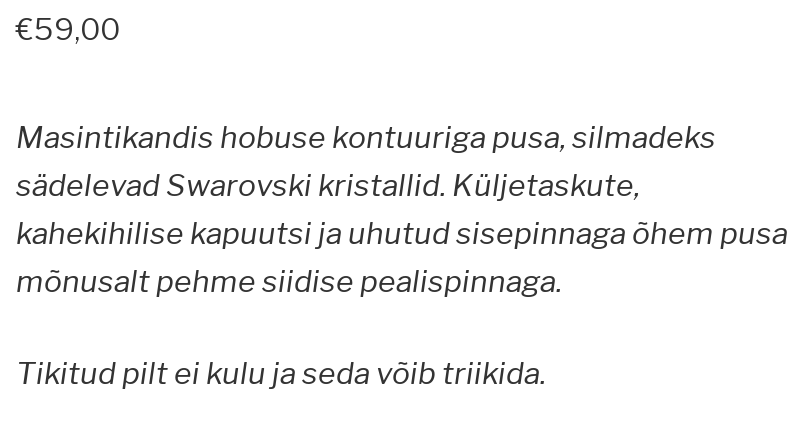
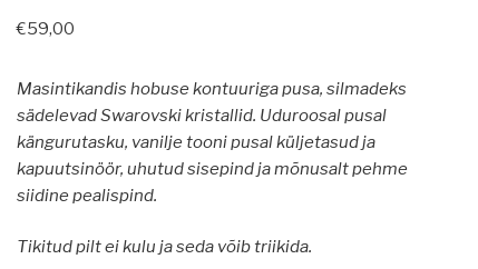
- sädelevad Swarovski kristallid. Küljetaskute,
- kahekihilise kapuutsi ja uhutud sisepinnaga õhem pusa
- mõnusalt pehme siidise pealispinnaga.
+ sädelevad Swarovski kristallid. Uduroosal pusal
+ kängurutasku, vanilje tooni pusal küljetasud ja
+ kapuutsinöör, uhutud sisepind ja mõnusalt pehme
+ siidine pealispind.
